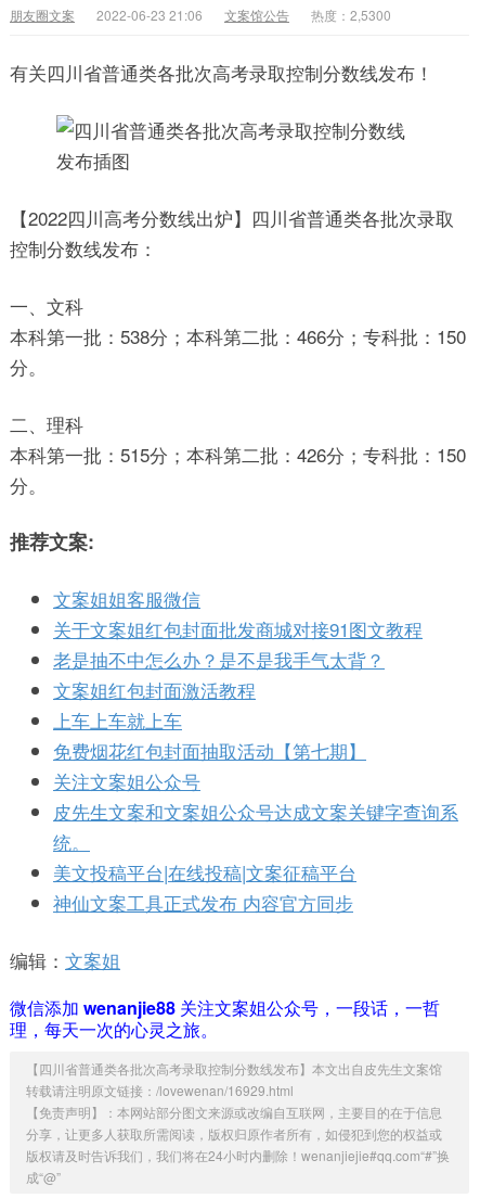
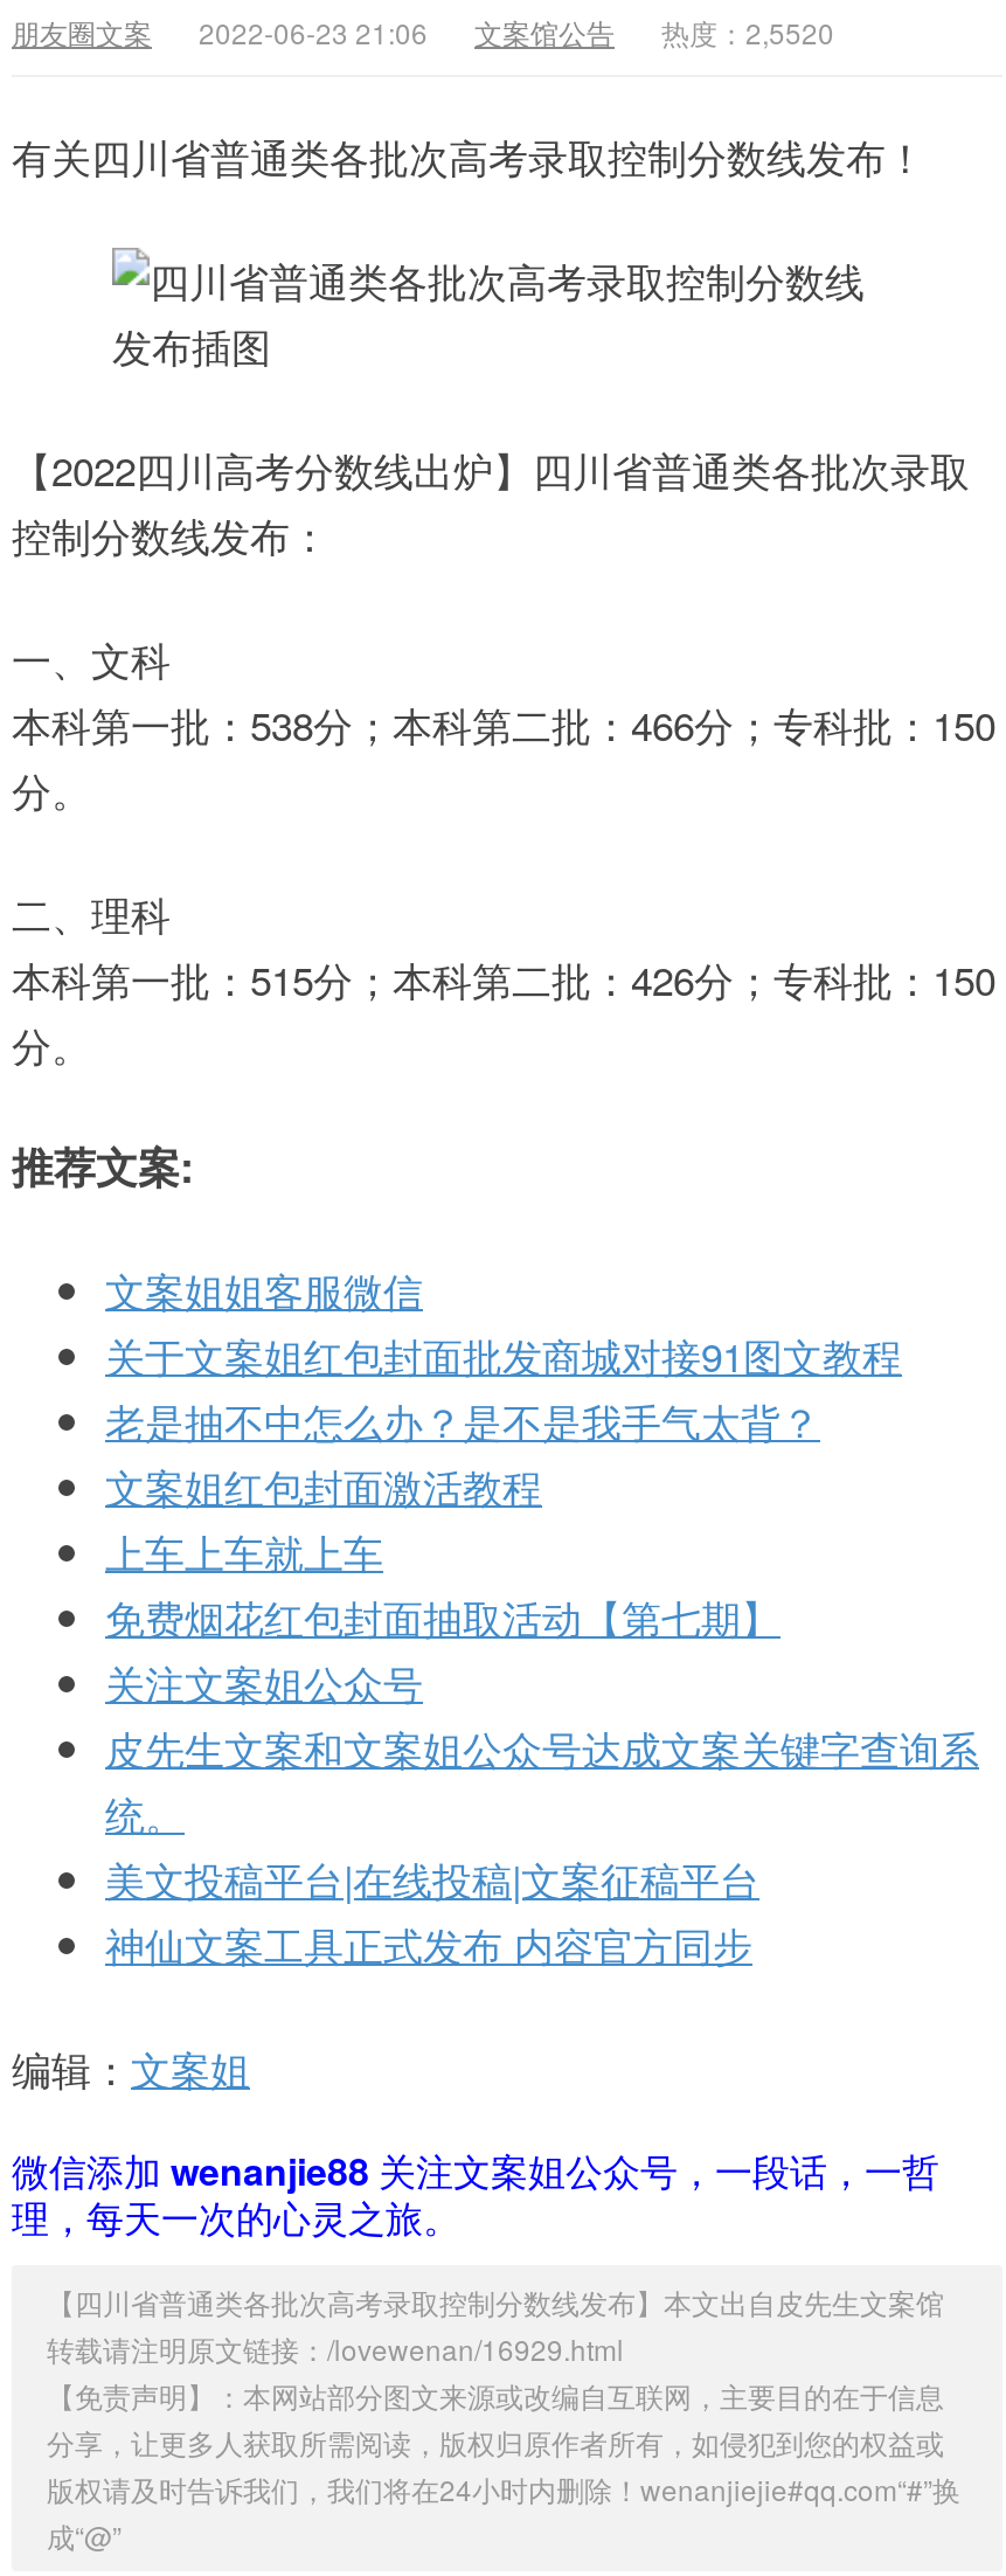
- 朋友圈文案 2022-06-23 21:06 文案馆公告 热度：2,5300
+ 朋友圈文案 2022-06-23 21:06 文案馆公告 热度：2,5520
